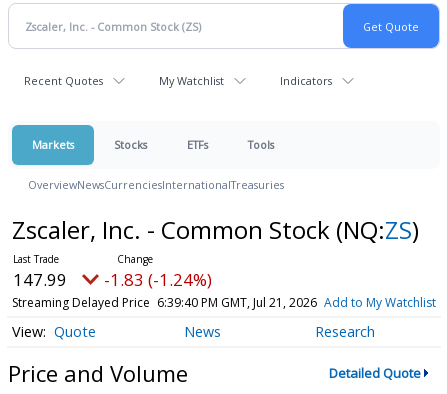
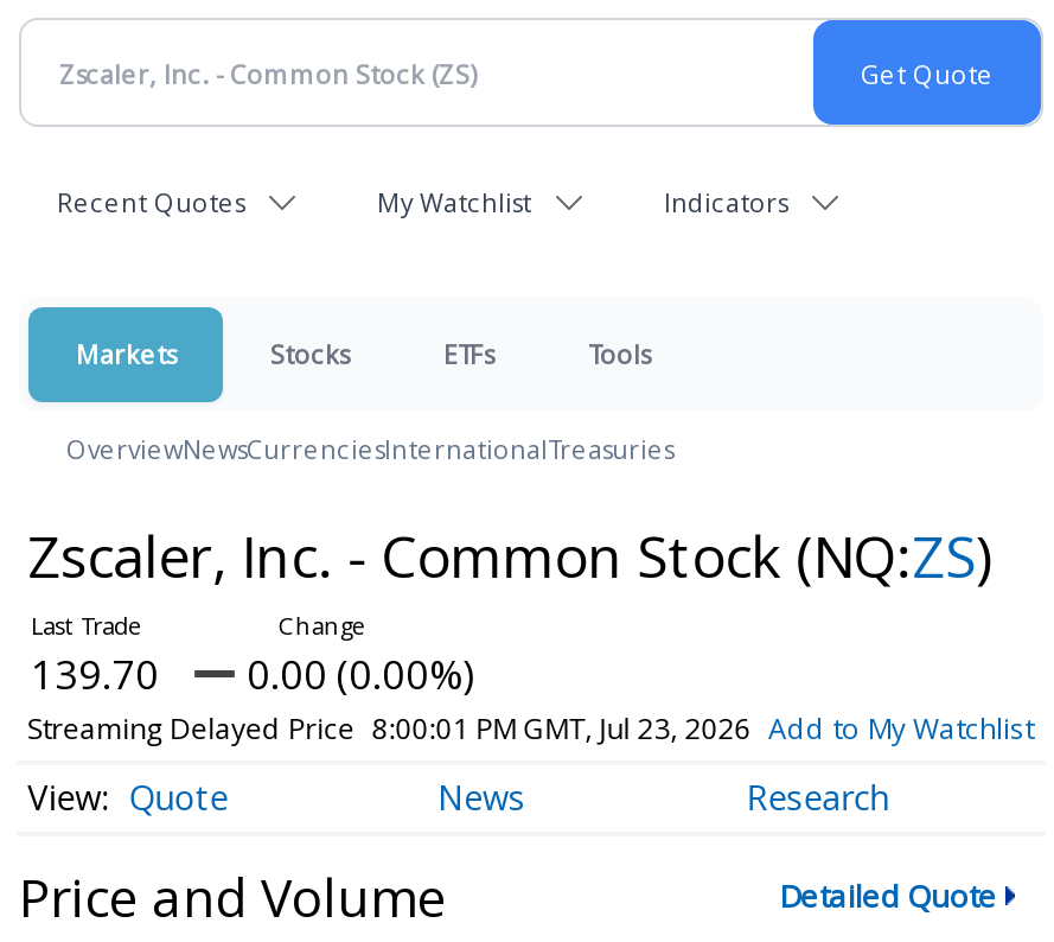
- 147.99
+ 139.70

- -1.83 (-1.24%)
+ 0.00 (0.00%)

- Streaming Delayed Price 6:39:40 PM GMT, Jul 21, 2026 Add to My Watchlist
+ Streaming Delayed Price 8:00:01 PM GMT, Jul 23, 2026 Add to My Watchlist
